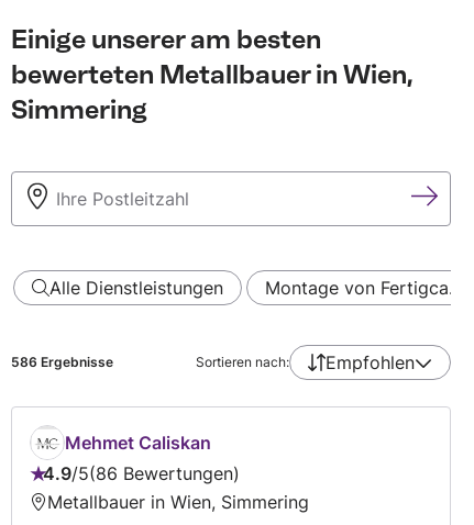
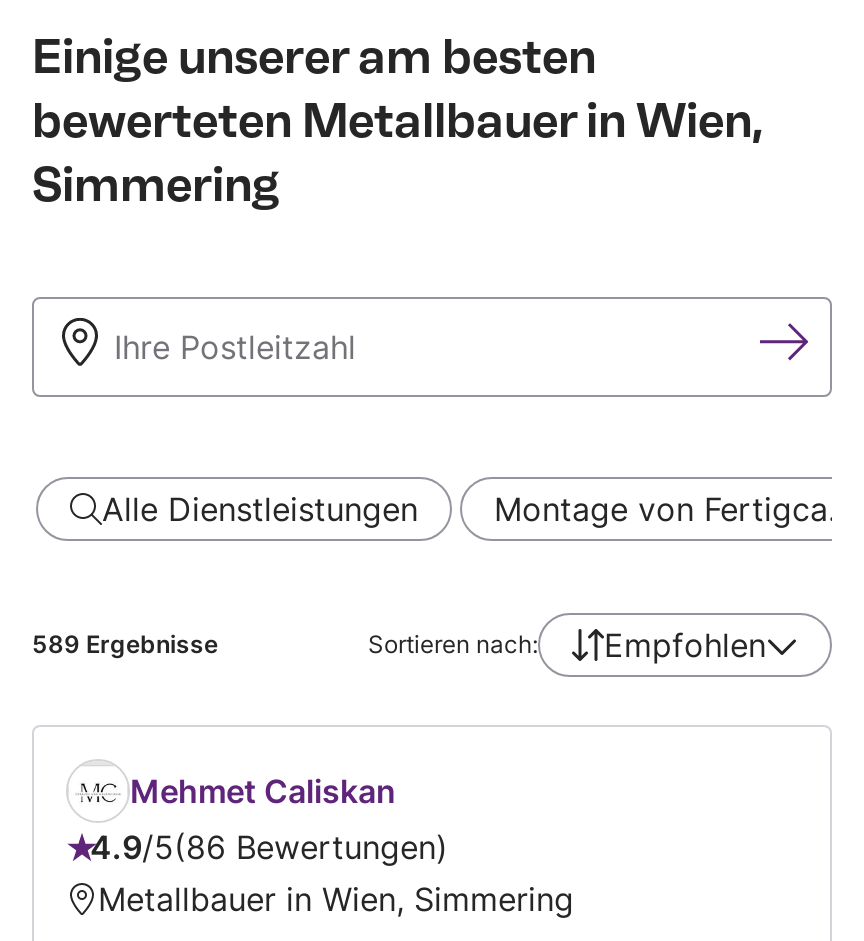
- 586 Ergebnisse
+ 589 Ergebnisse
